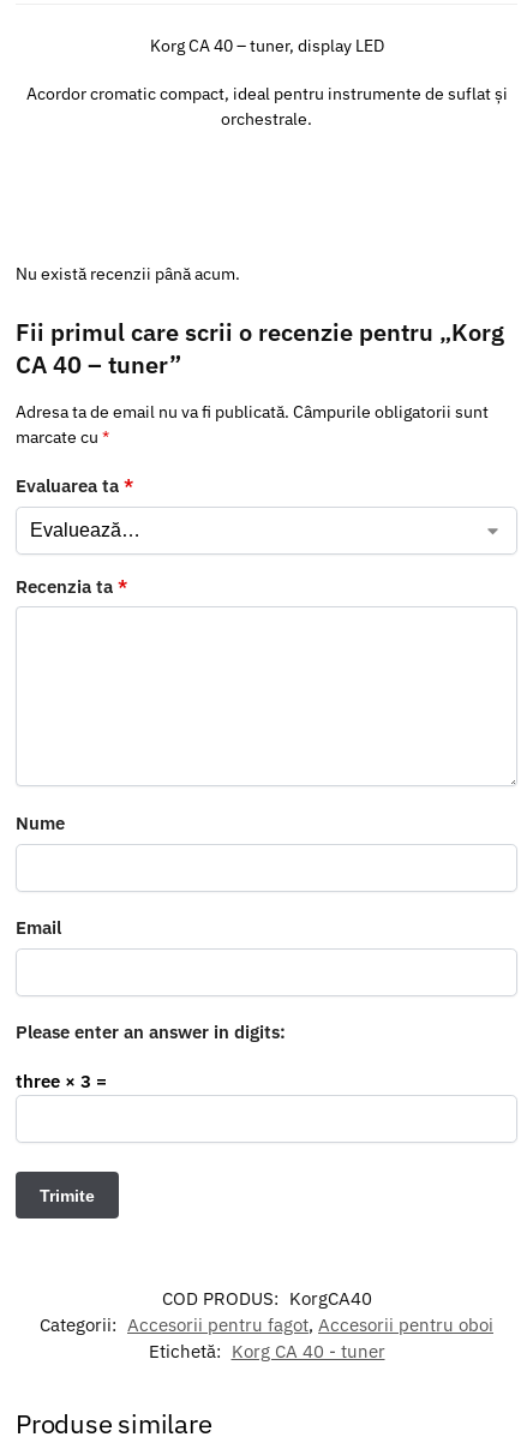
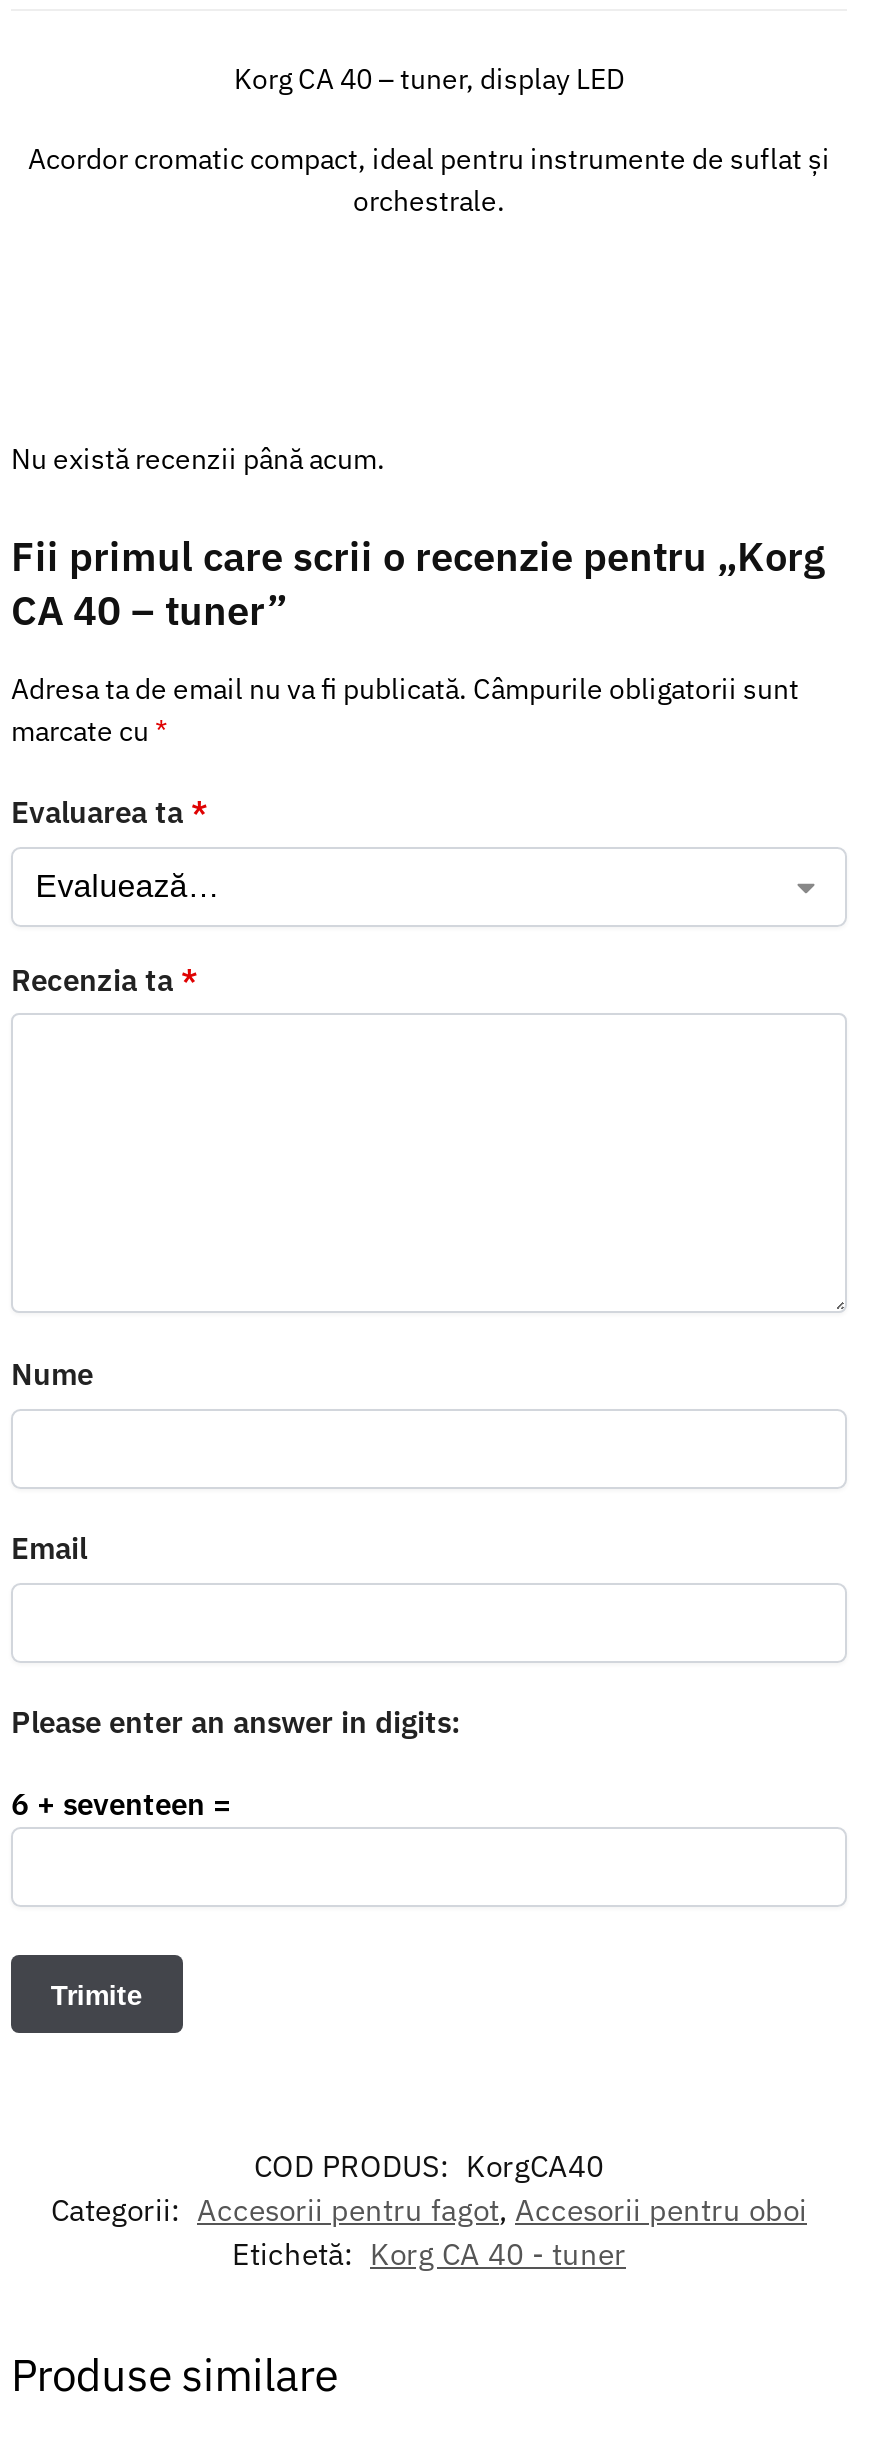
- three × 3 =
+ 6 + seventeen =
